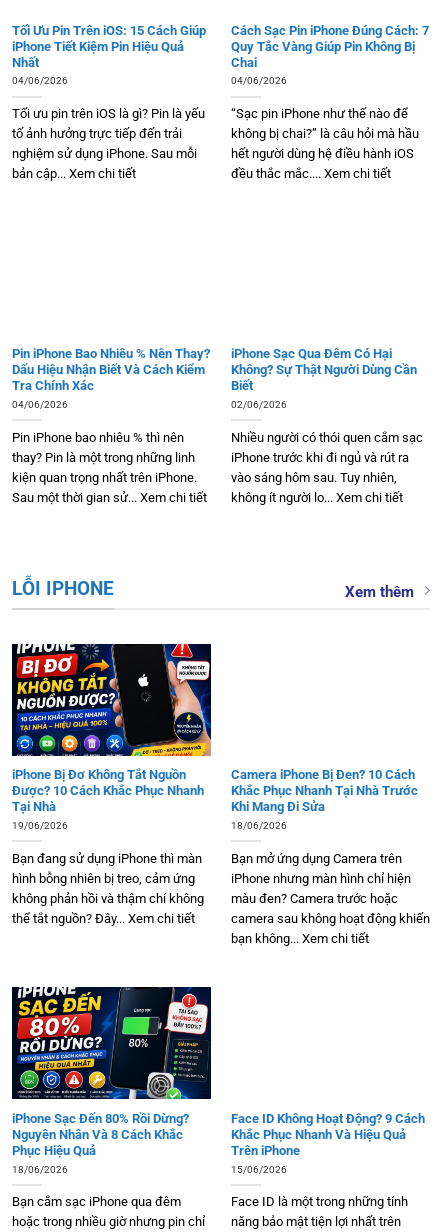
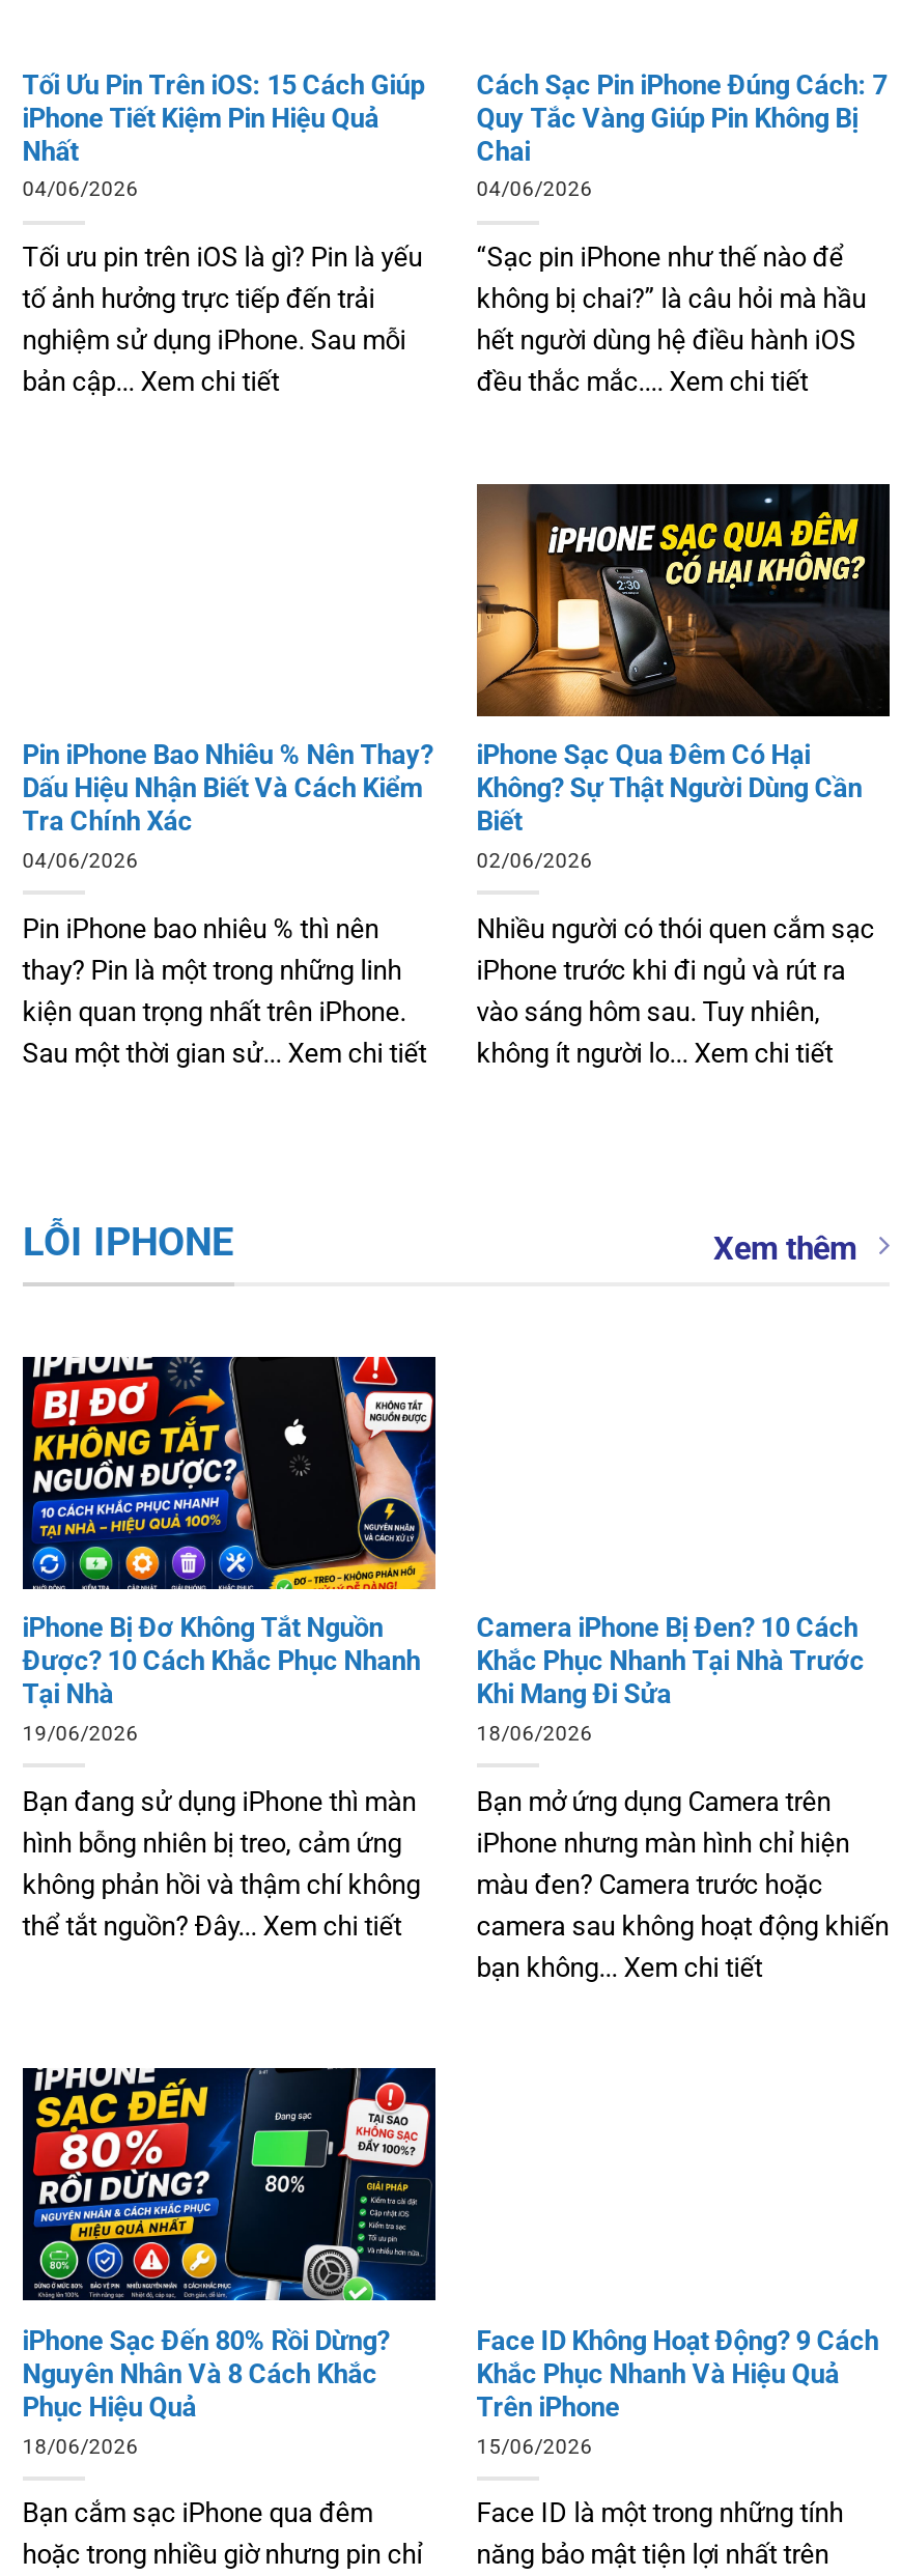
+ [image]
